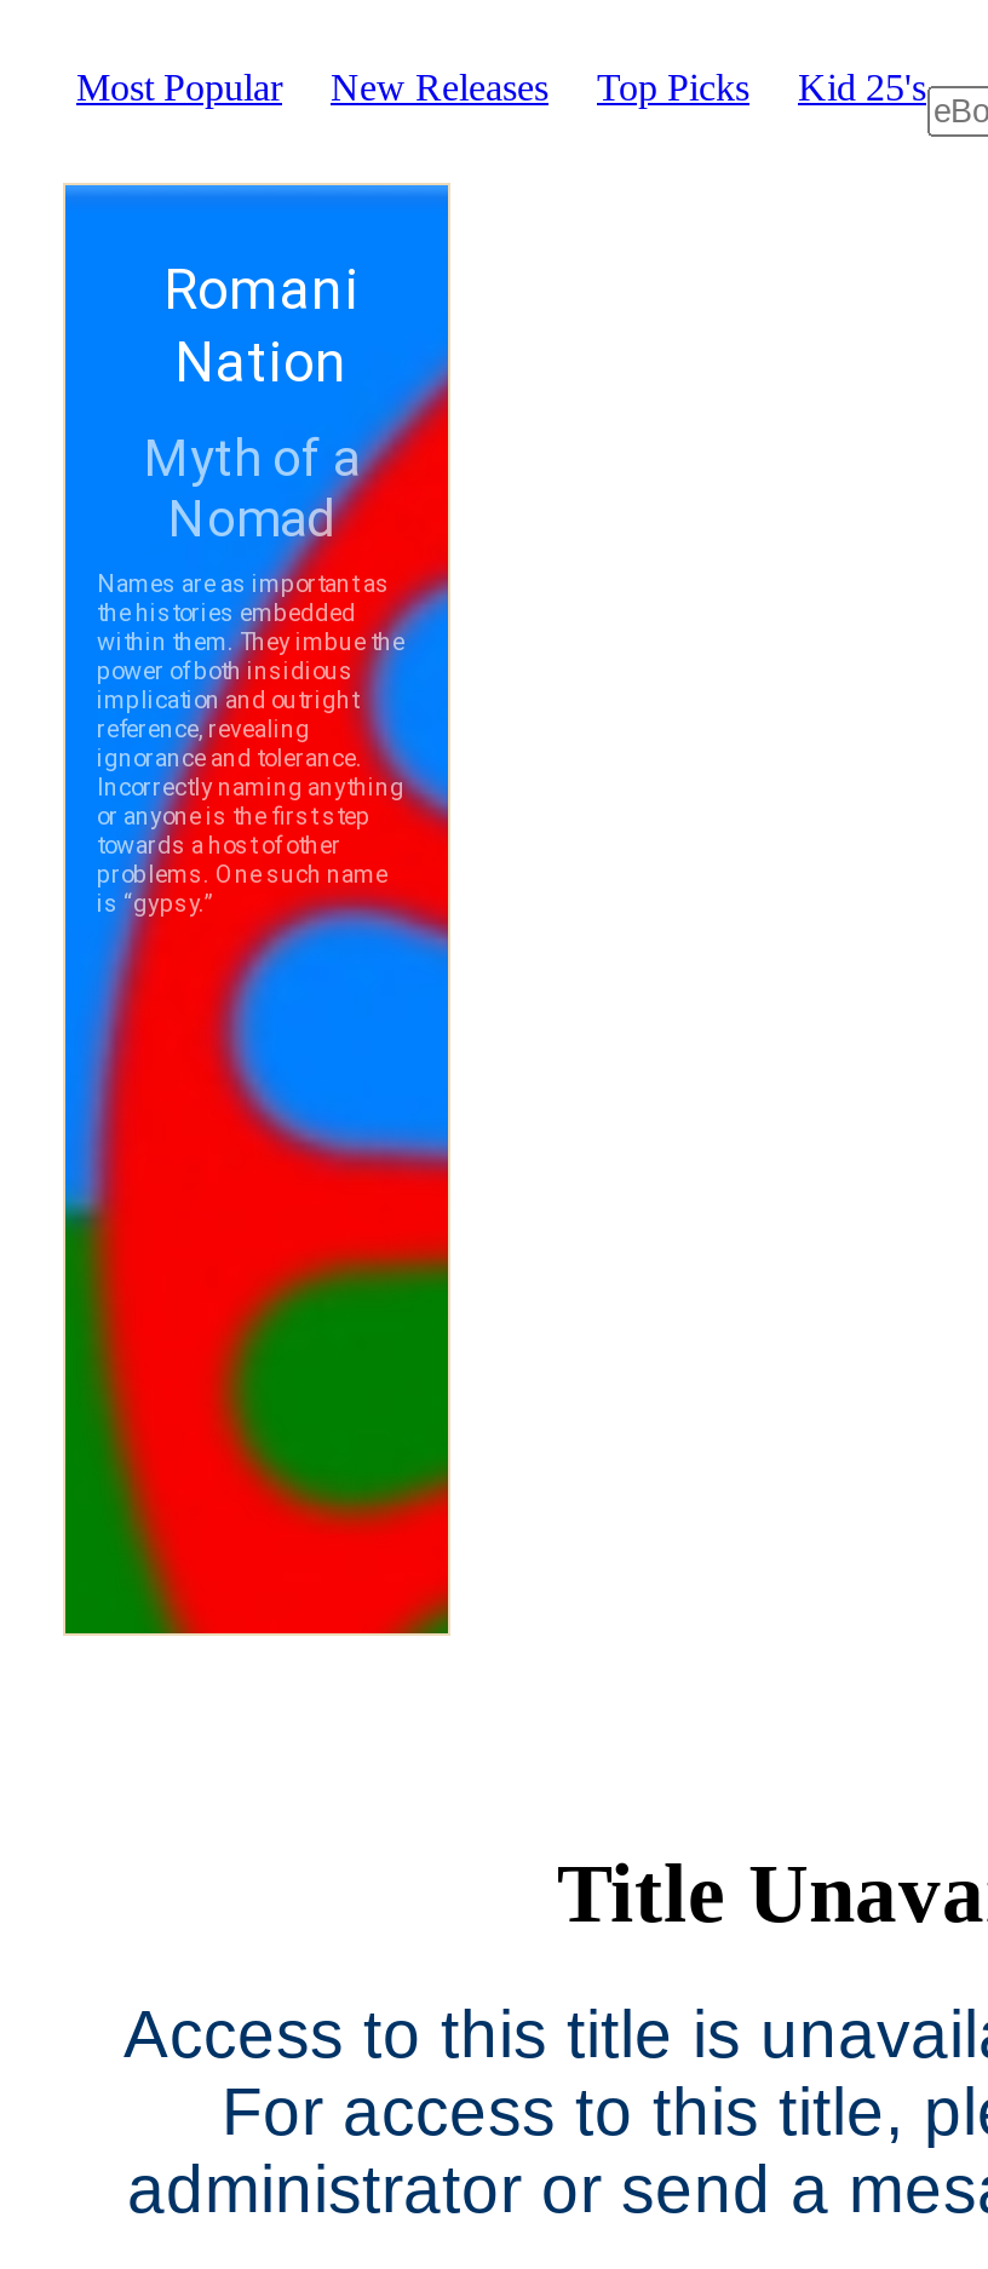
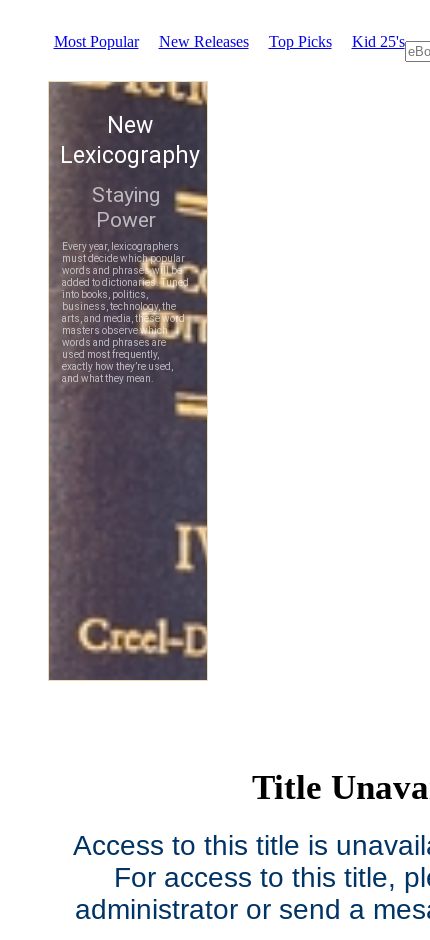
- [image]
+ [image]
